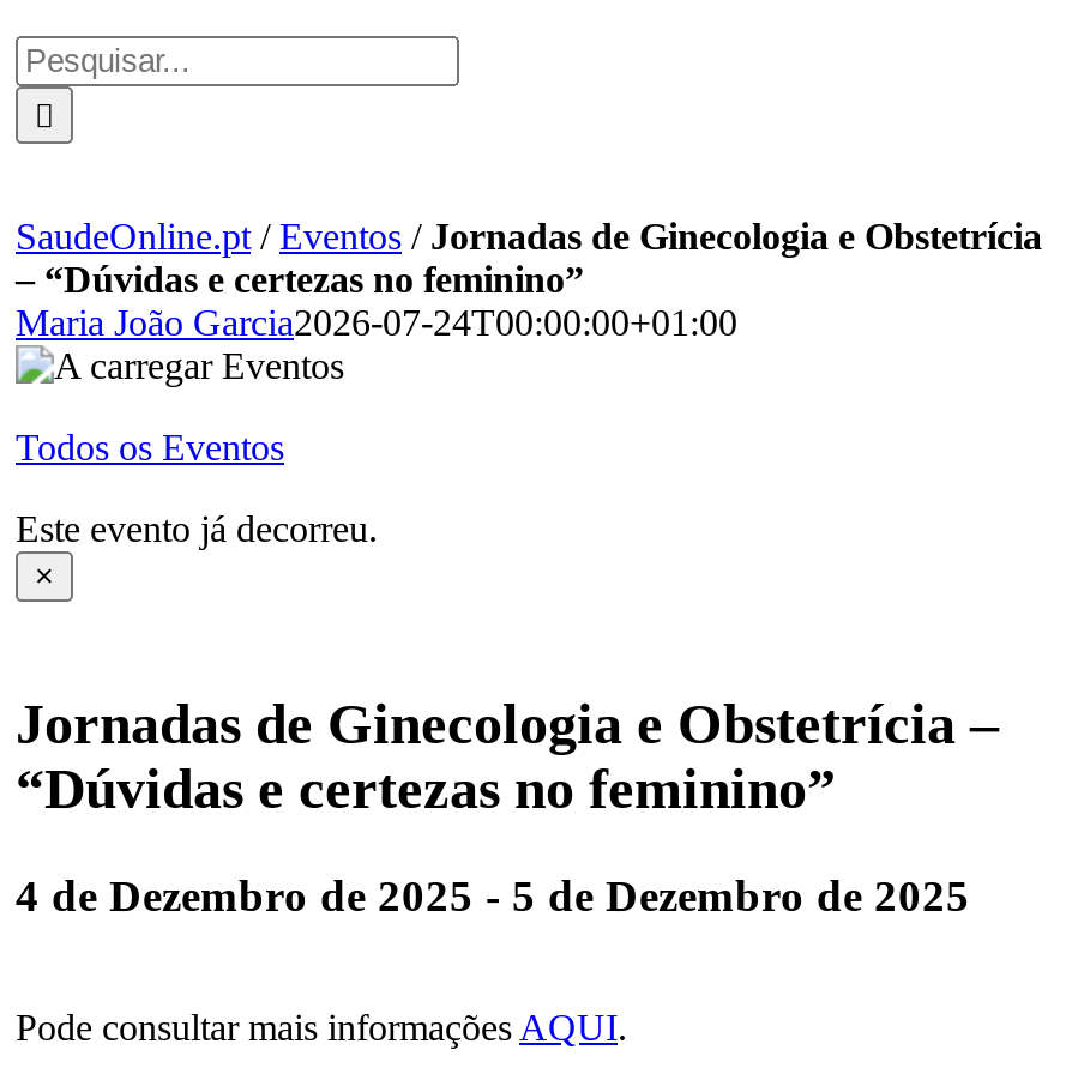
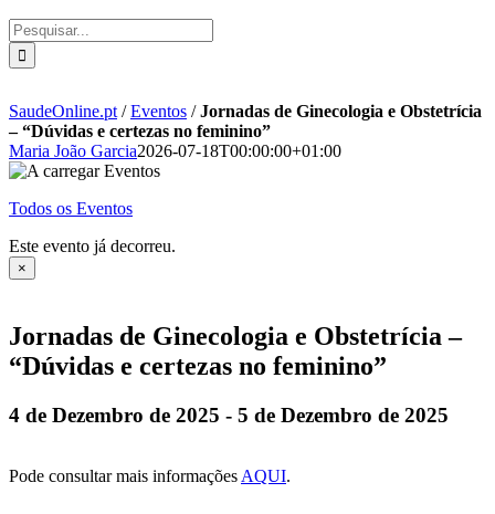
- Maria João Garcia2026-07-24T00:00:00+01:00
+ Maria João Garcia2026-07-18T00:00:00+01:00
